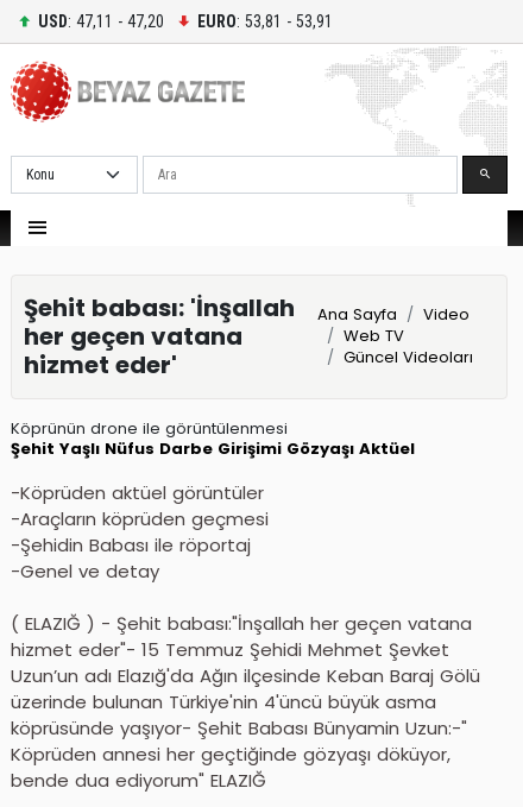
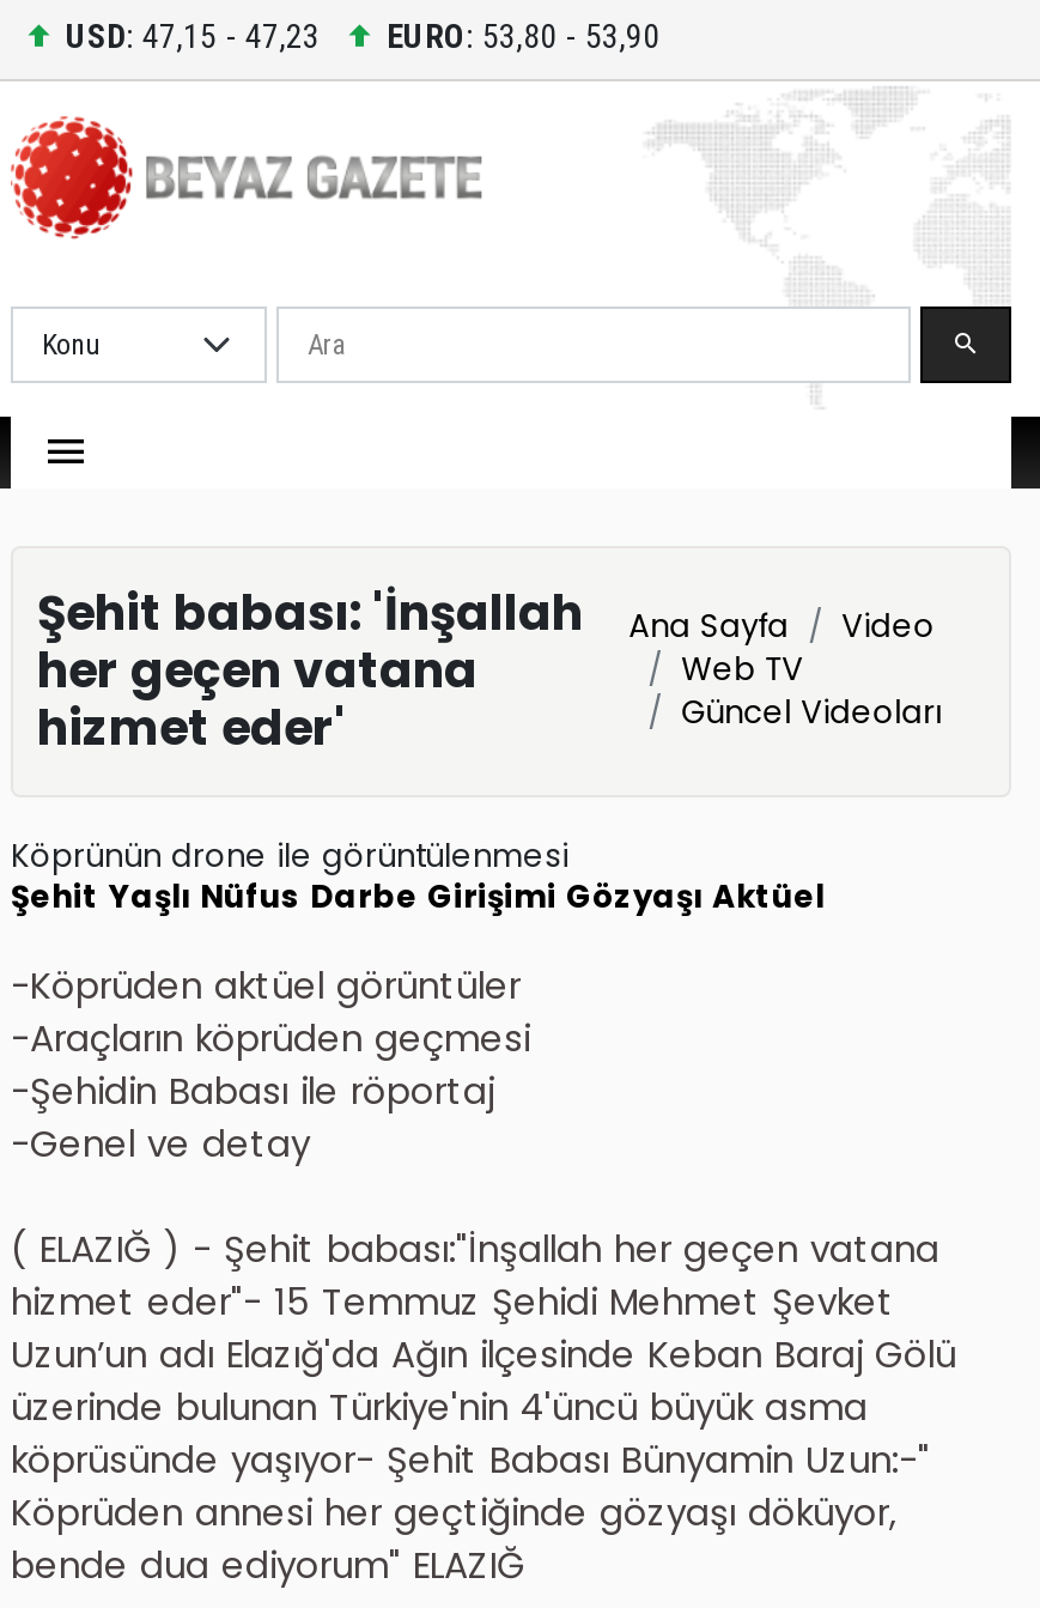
- USD: 47,11 - 47,20
+ USD: 47,15 - 47,23

- EURO: 53,81 - 53,91
+ EURO: 53,80 - 53,90
